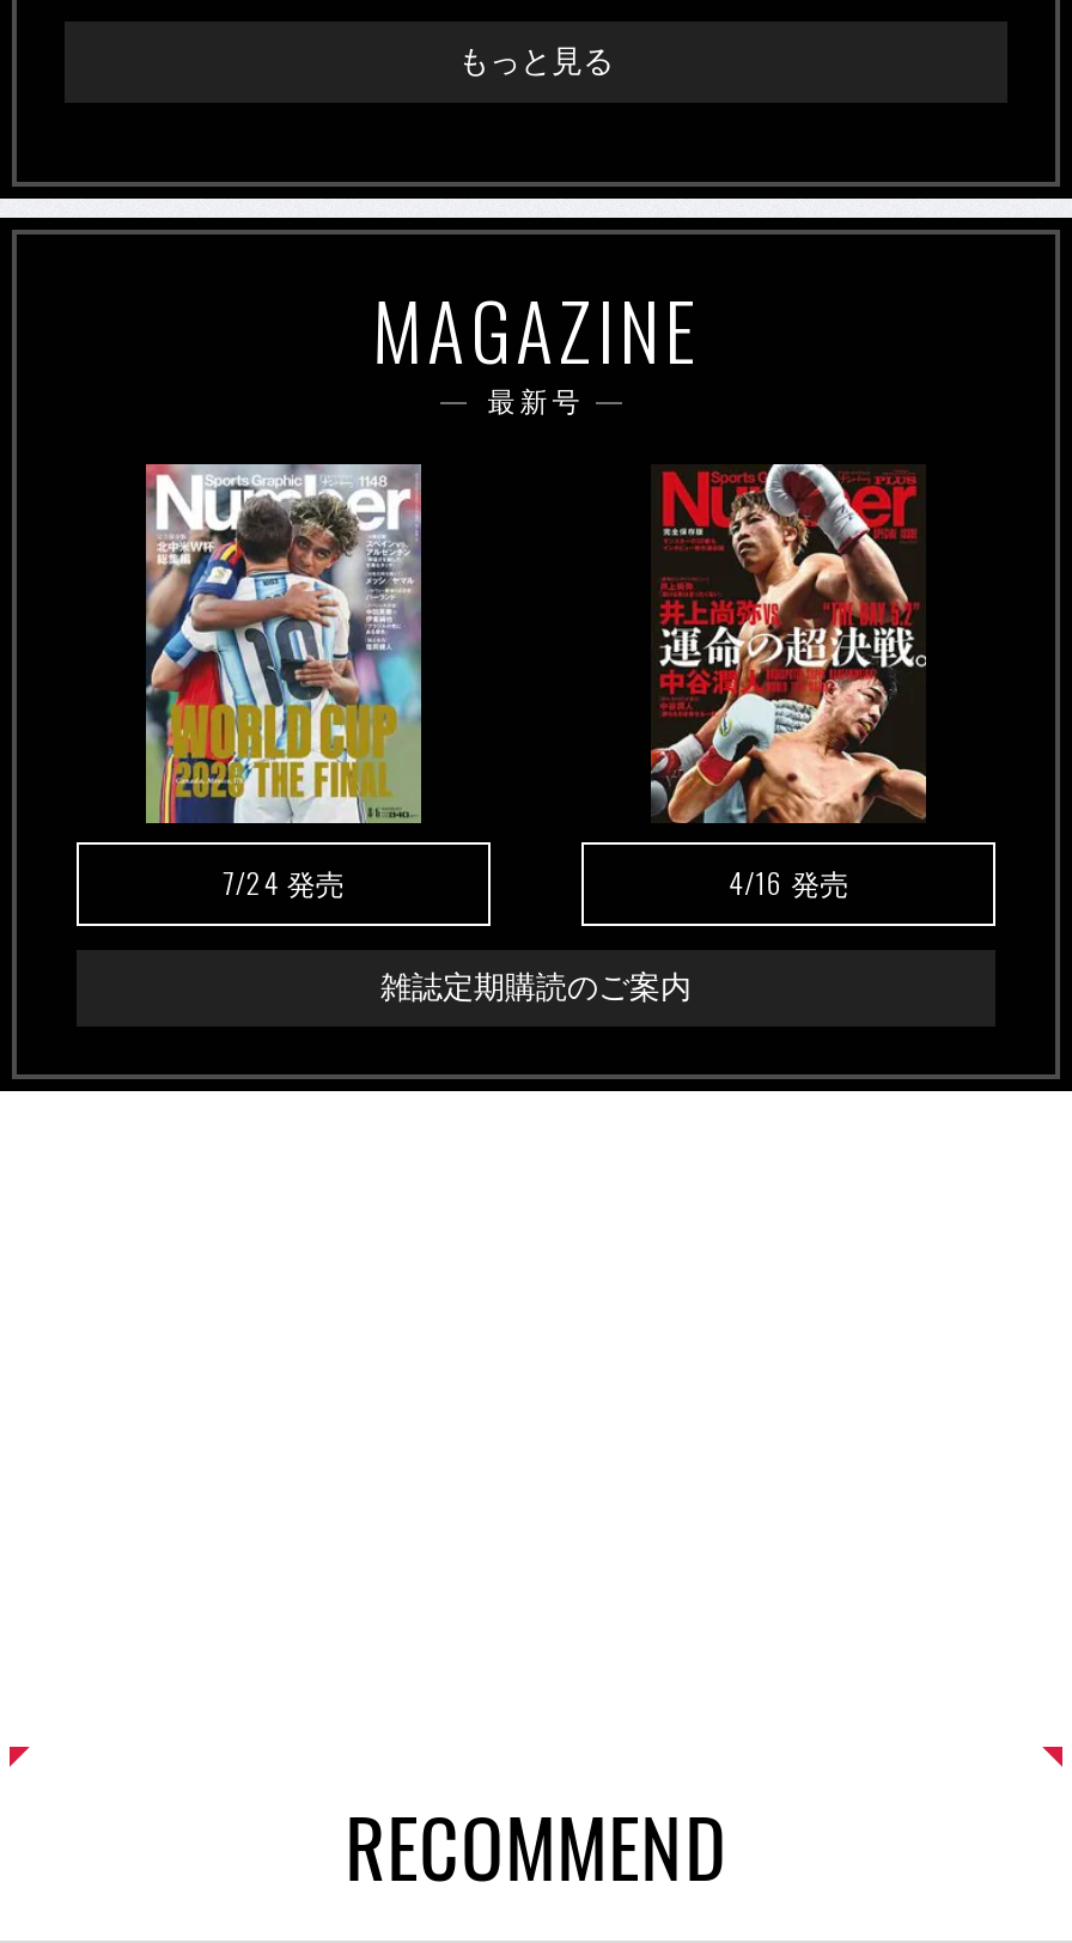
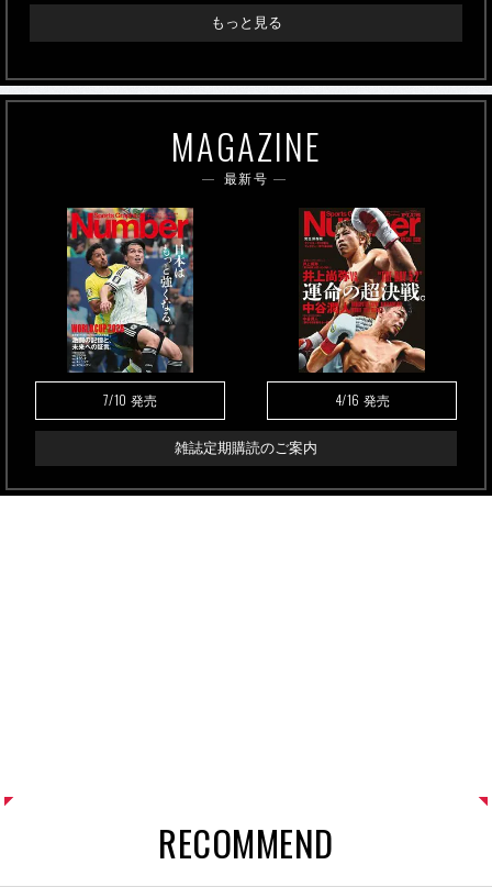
- [image]
- 7/24発売
+ [image]
+ 7/10発売
